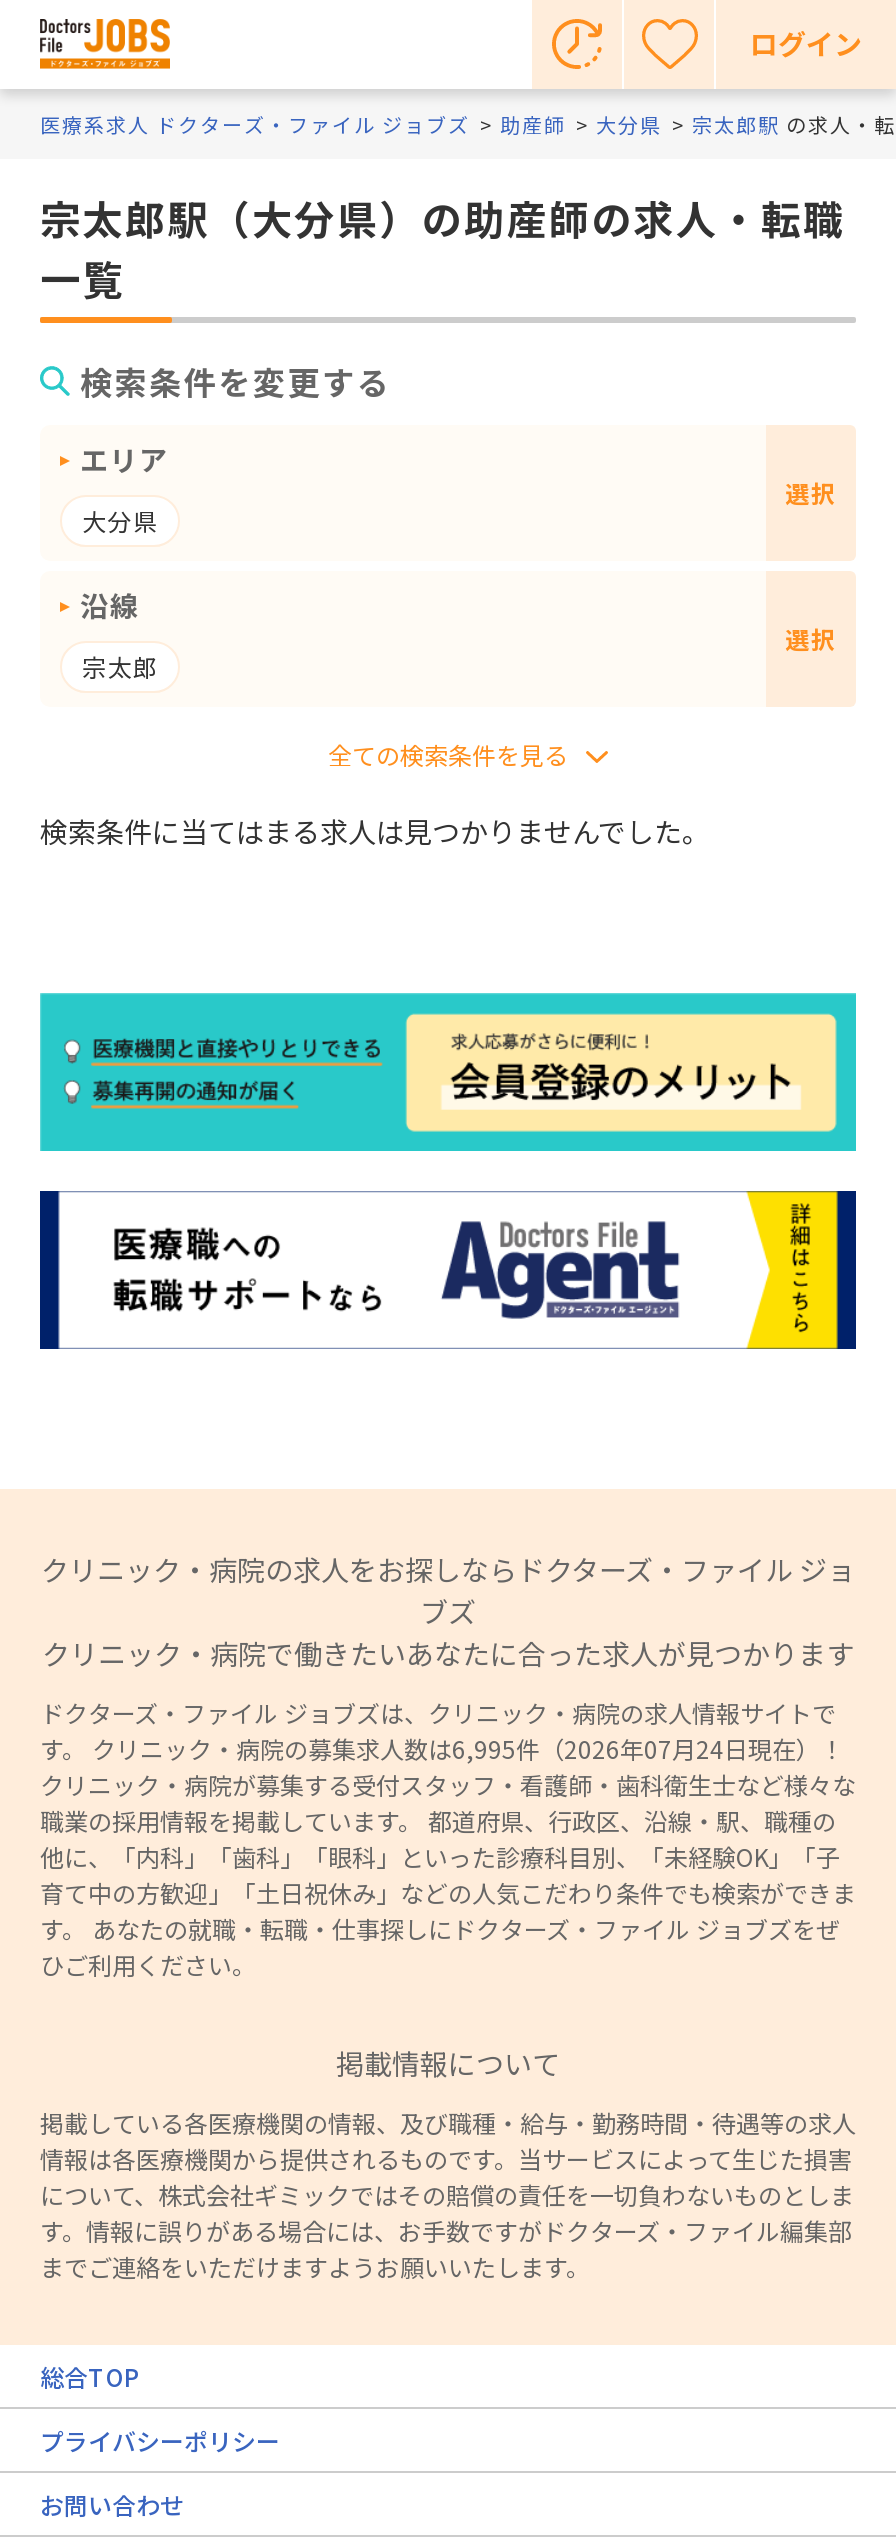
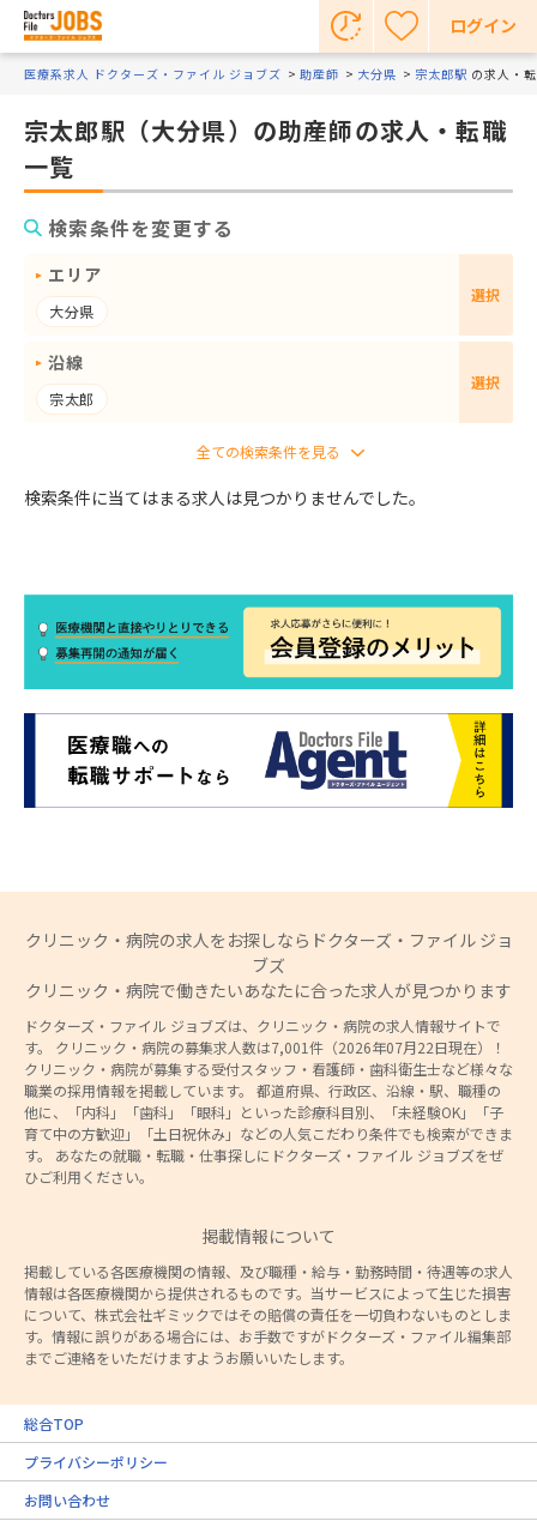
- す。 クリニック・病院の募集求人数は6,995件（2026年07月24日現在）！
+ す。 クリニック・病院の募集求人数は7,001件（2026年07月22日現在）！
